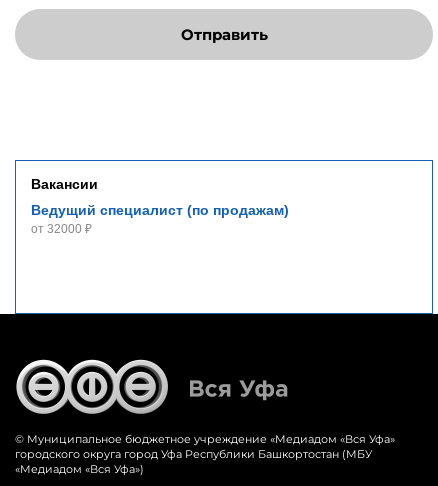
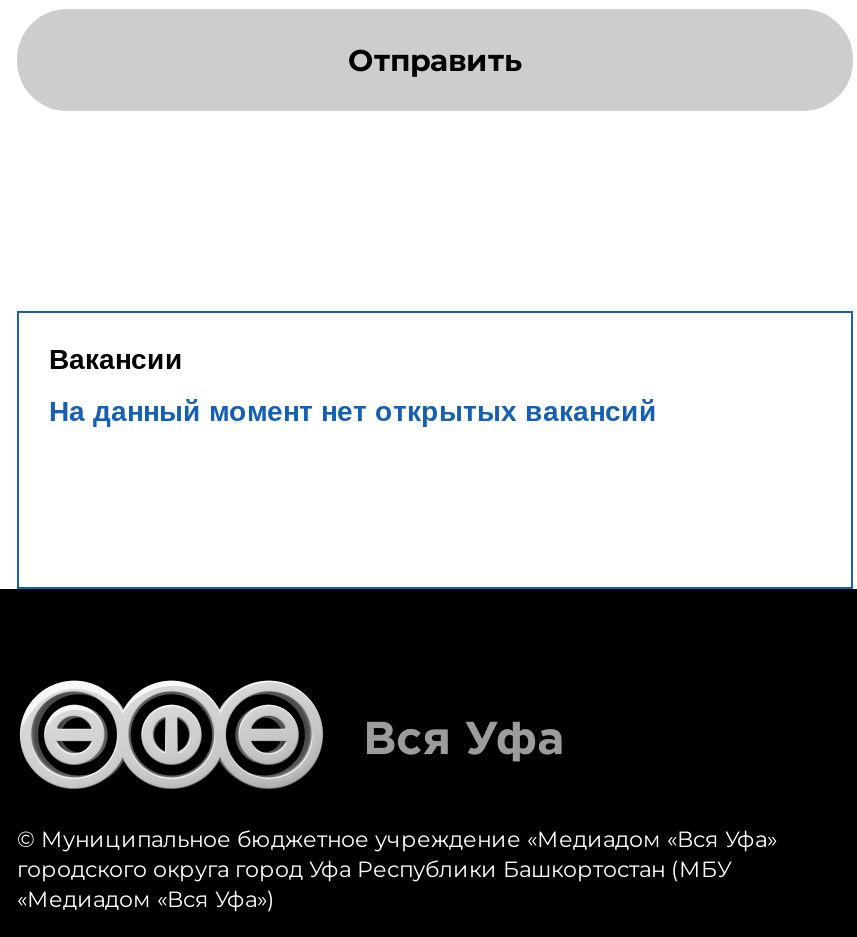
- Ведущий специалист (по продажам)
- от 32000 ₽
+ На данный момент нет открытых вакансий
